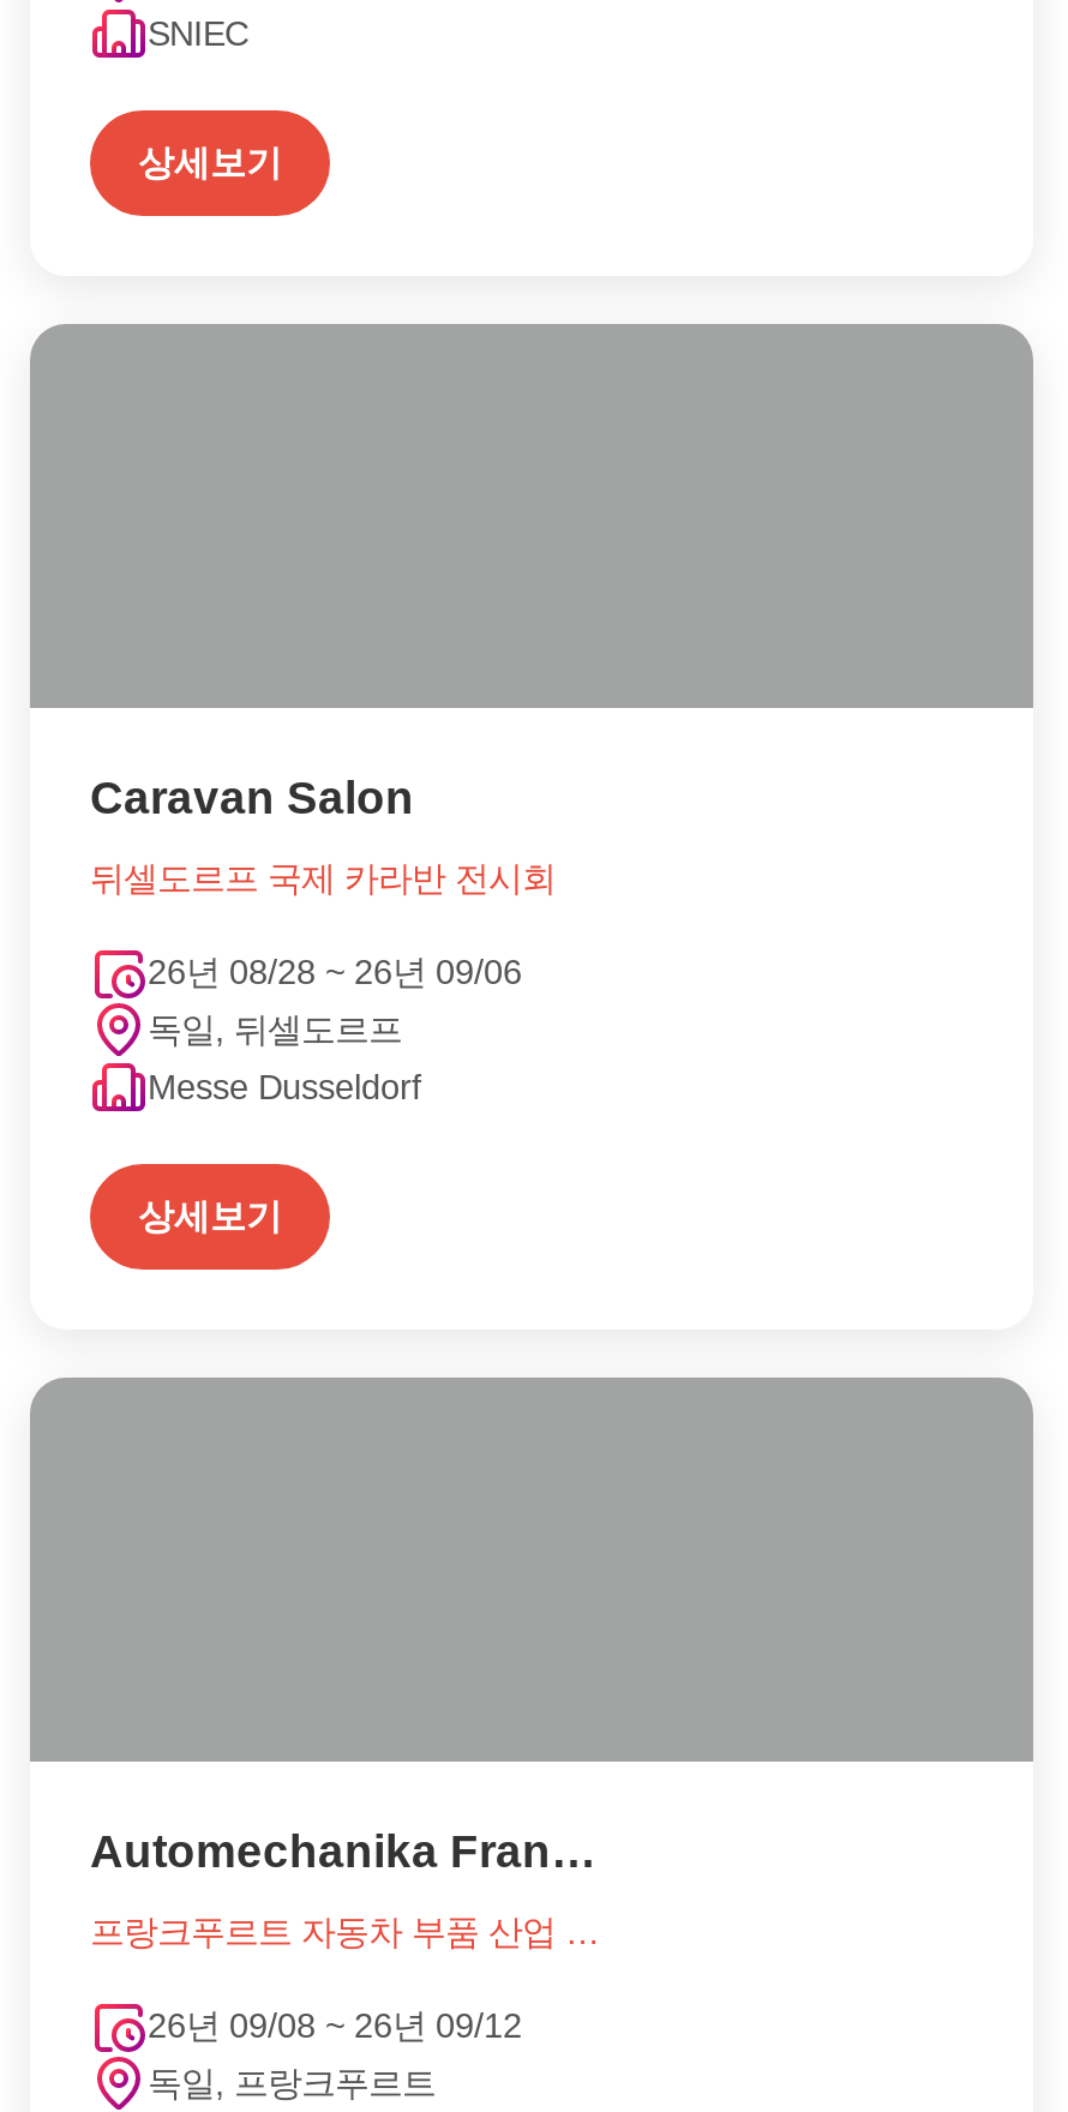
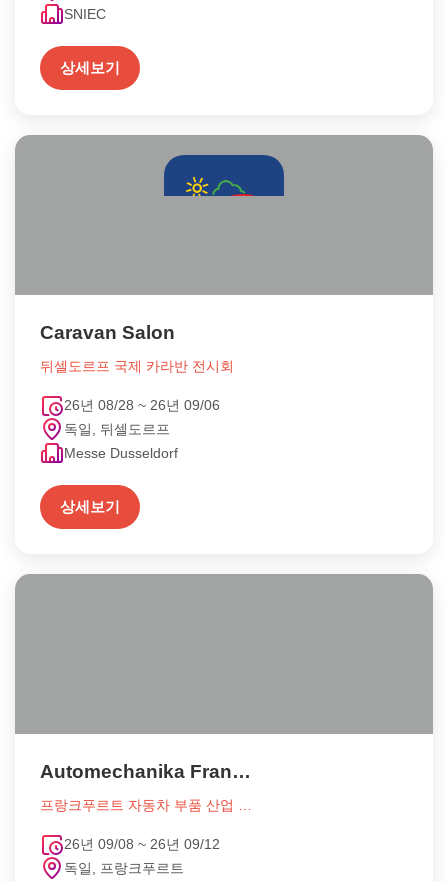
+ [image]
